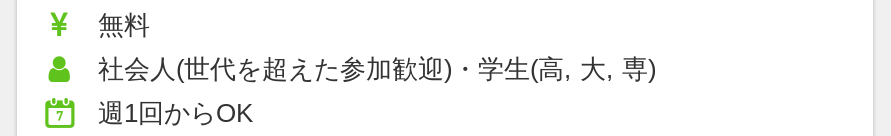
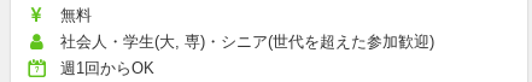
- 社会人(世代を超えた参加歓迎)・学生(高, 大, 専)
+ 社会人・学生(大, 専)・シニア(世代を超えた参加歓迎)
